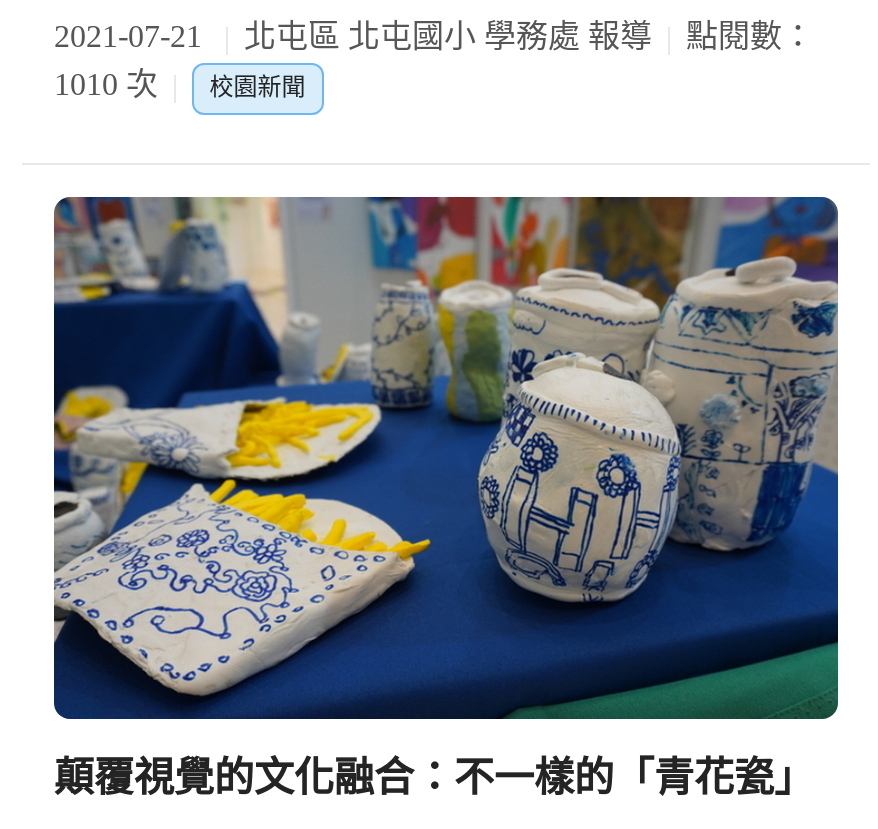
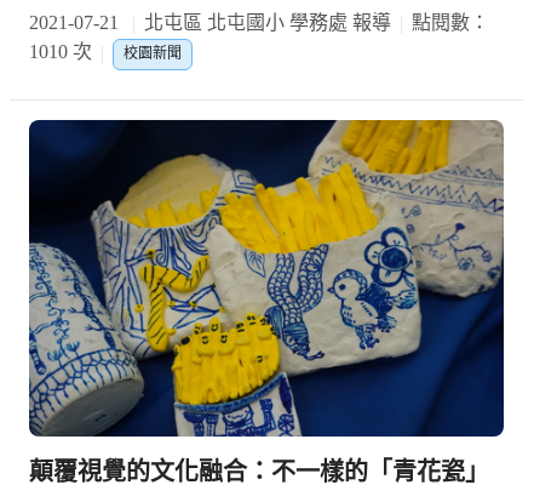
- [image]
+ [image]
